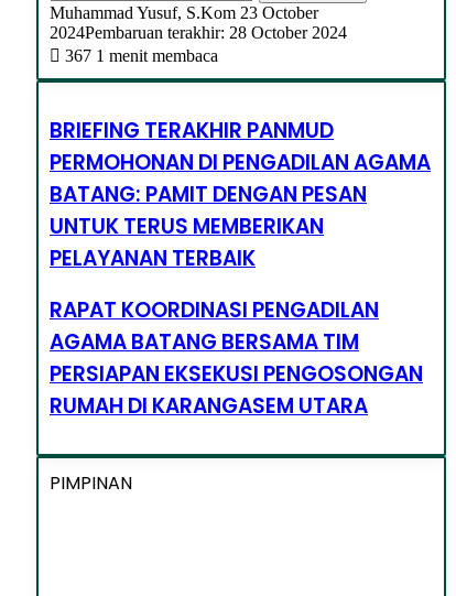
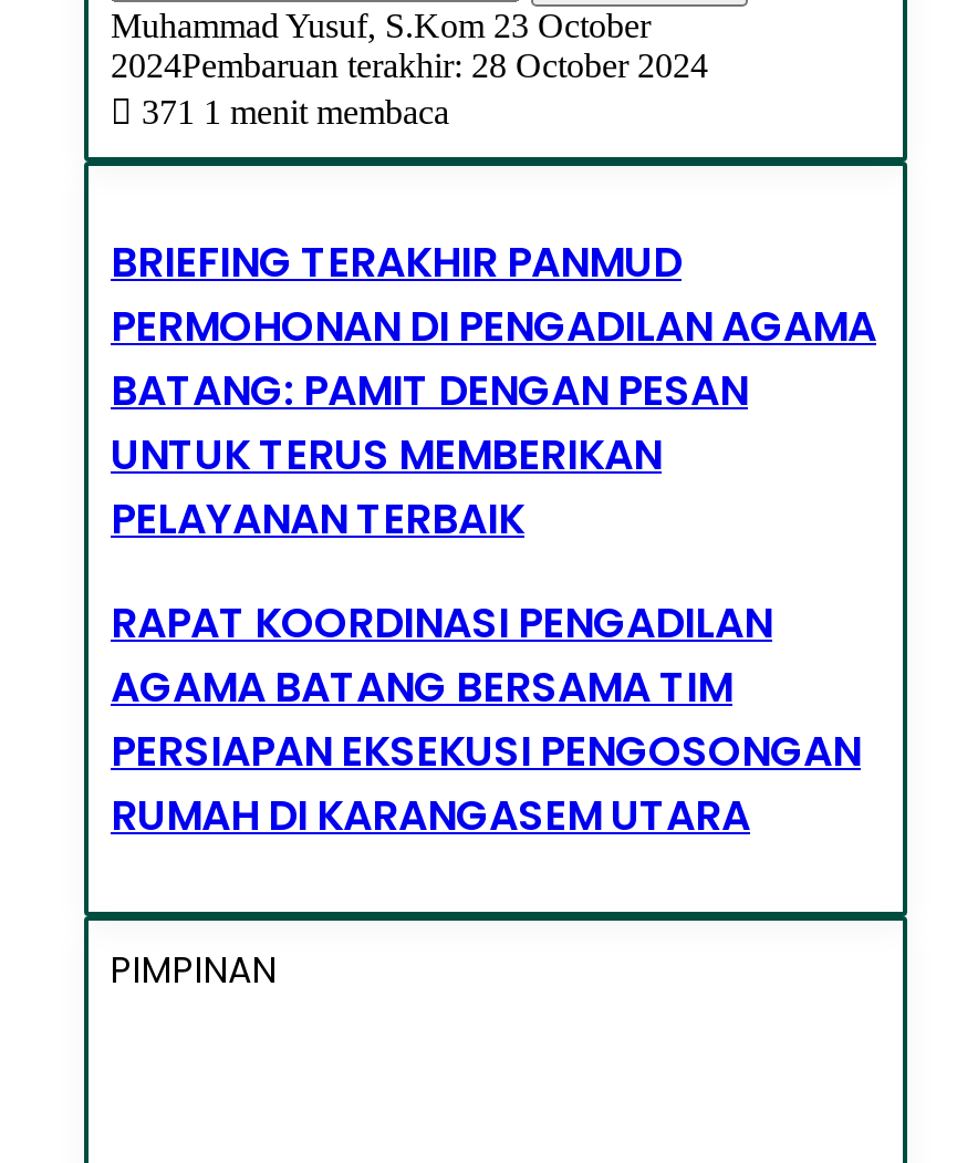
- 367 1 menit membaca
+ 371 1 menit membaca
